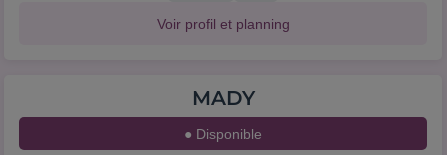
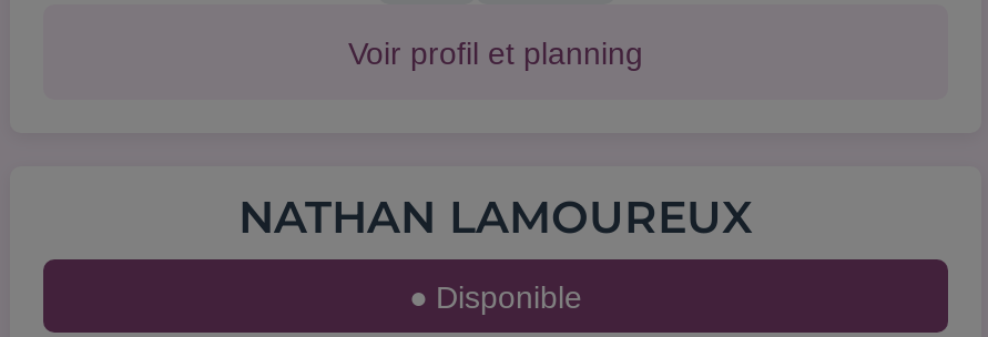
- MADY
+ NATHAN LAMOUREUX
